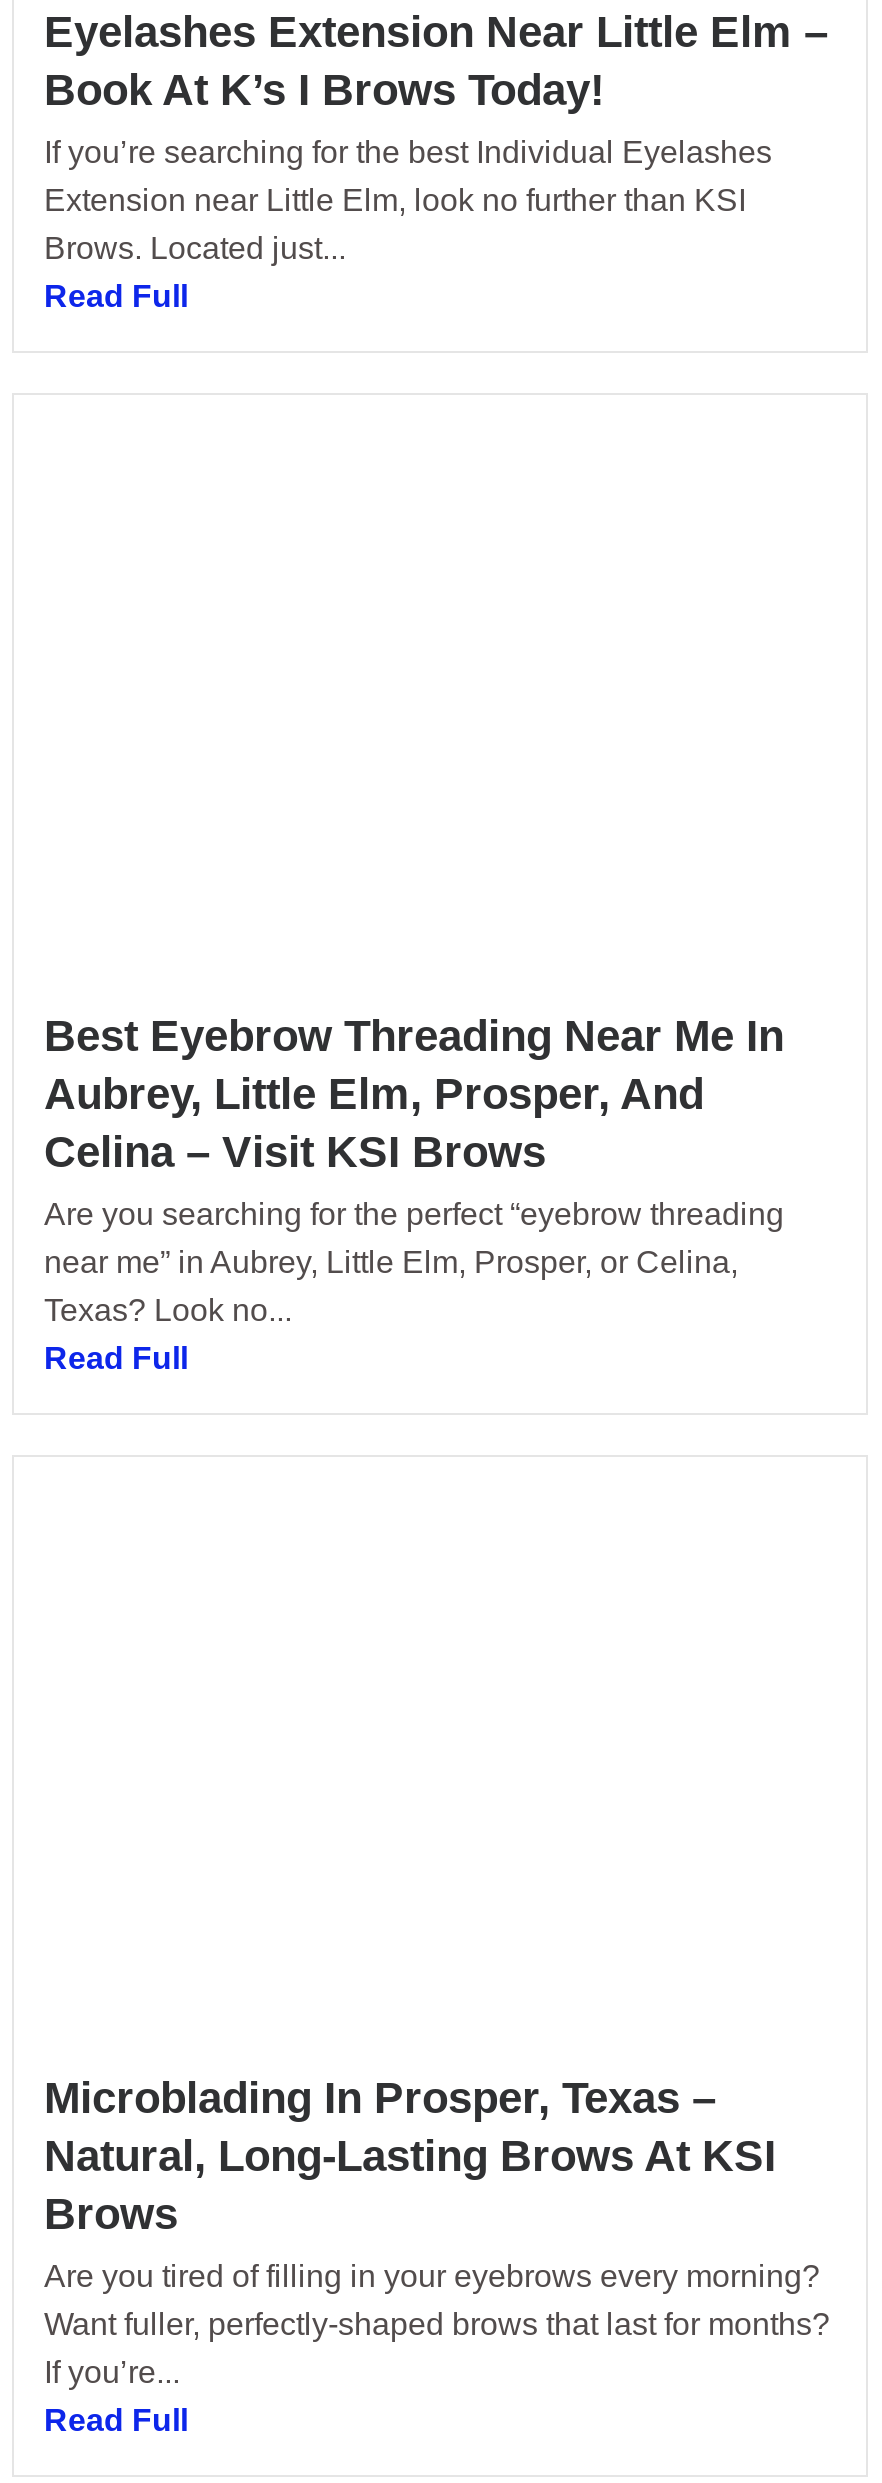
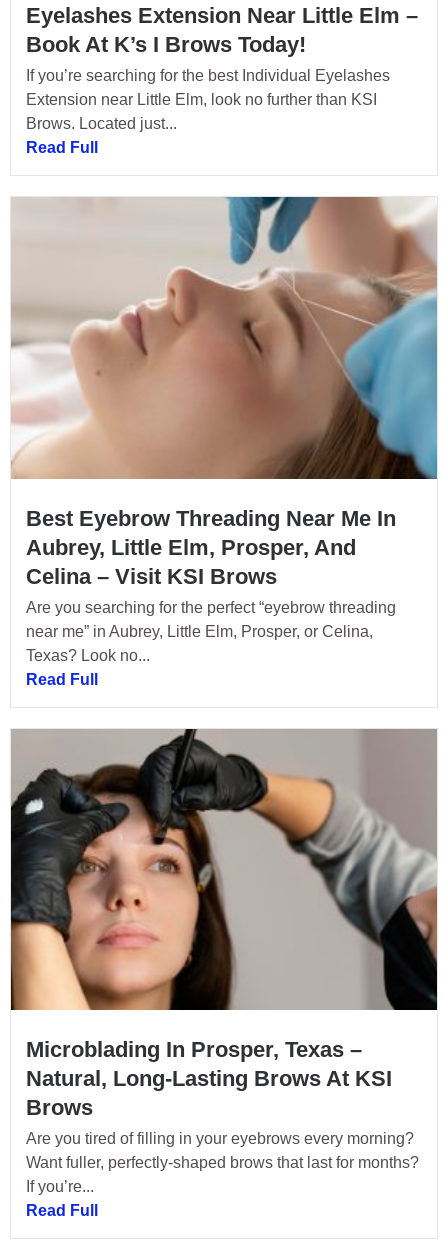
+ [image]

+ [image]
